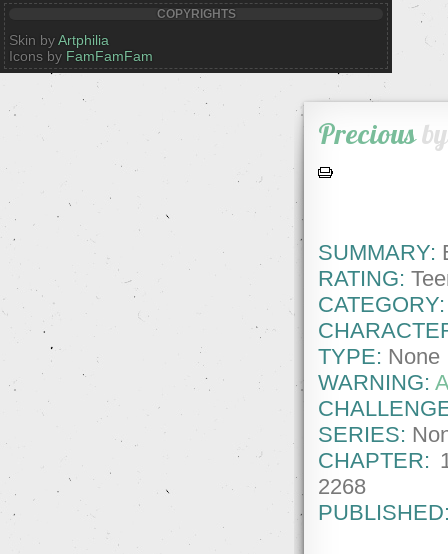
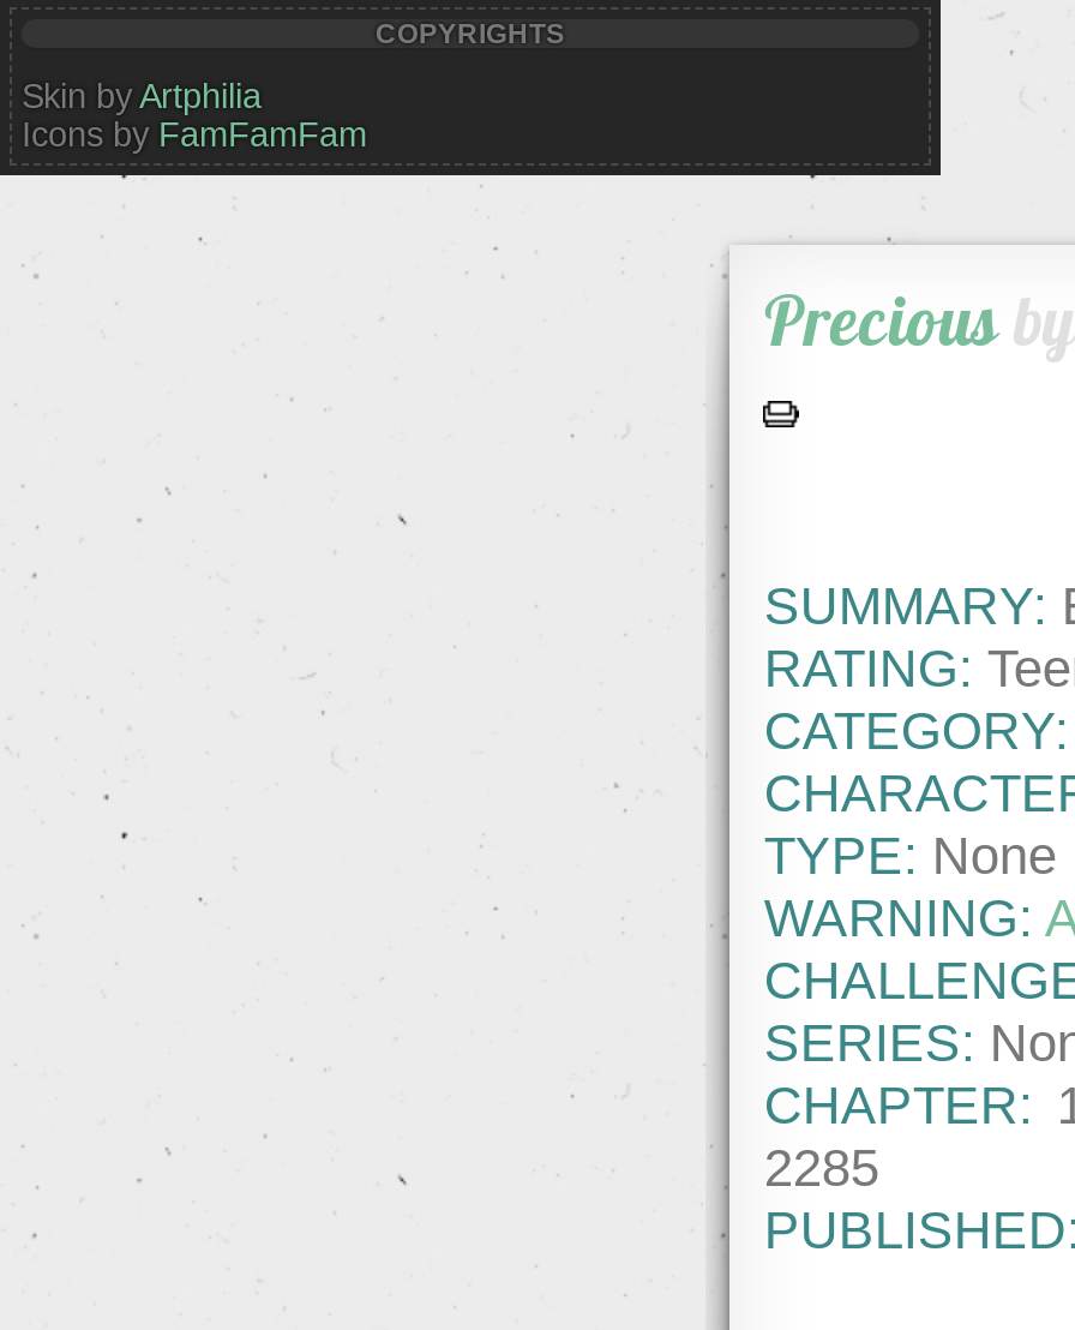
- 2268
+ 2285
